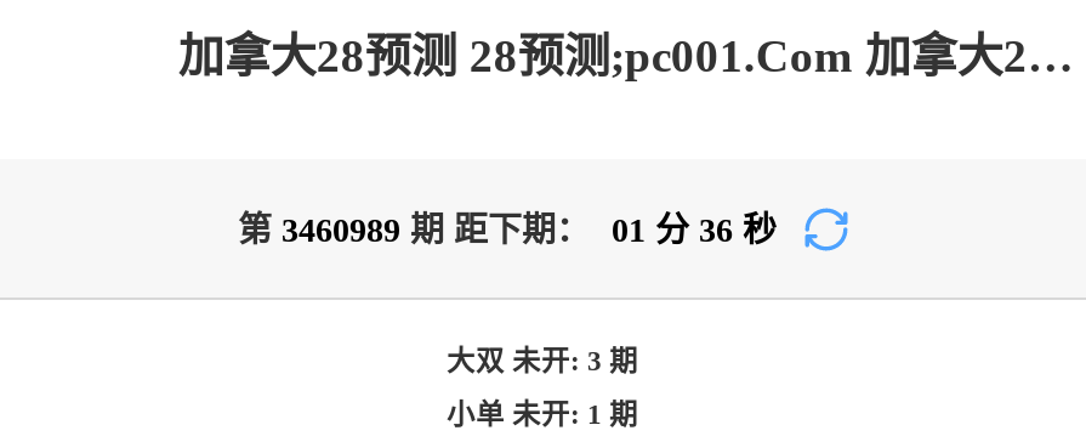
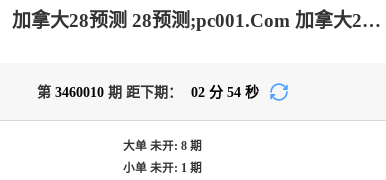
- 第3460989期 距下期： 01分 36秒
+ 第3460010期 距下期： 02分 54秒

- 大双未开: 3期
+ 大单未开: 8期
